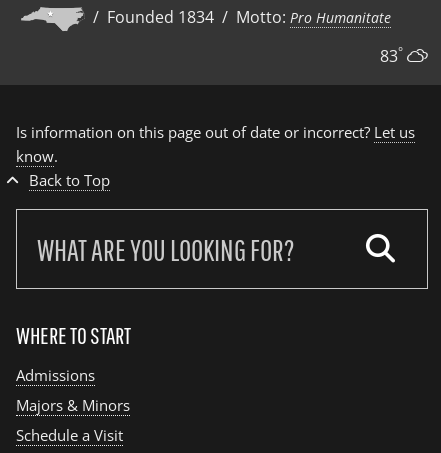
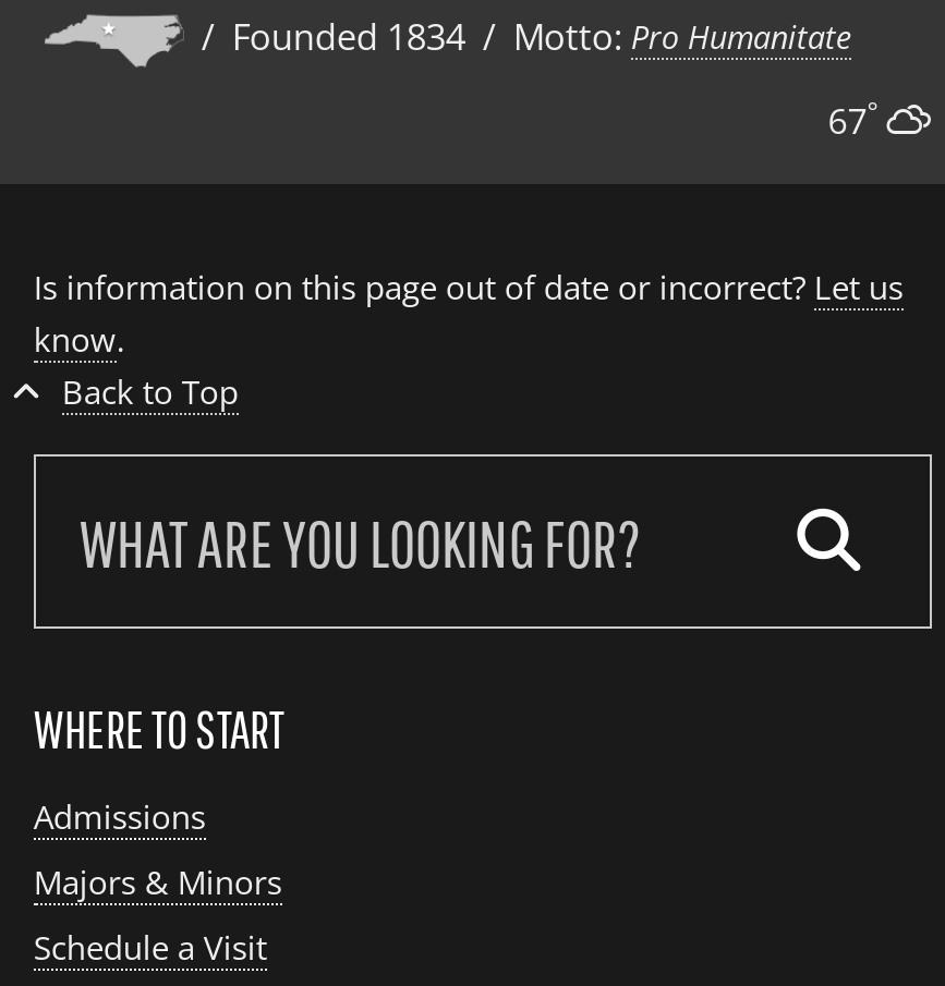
- 83°
+ 67°
